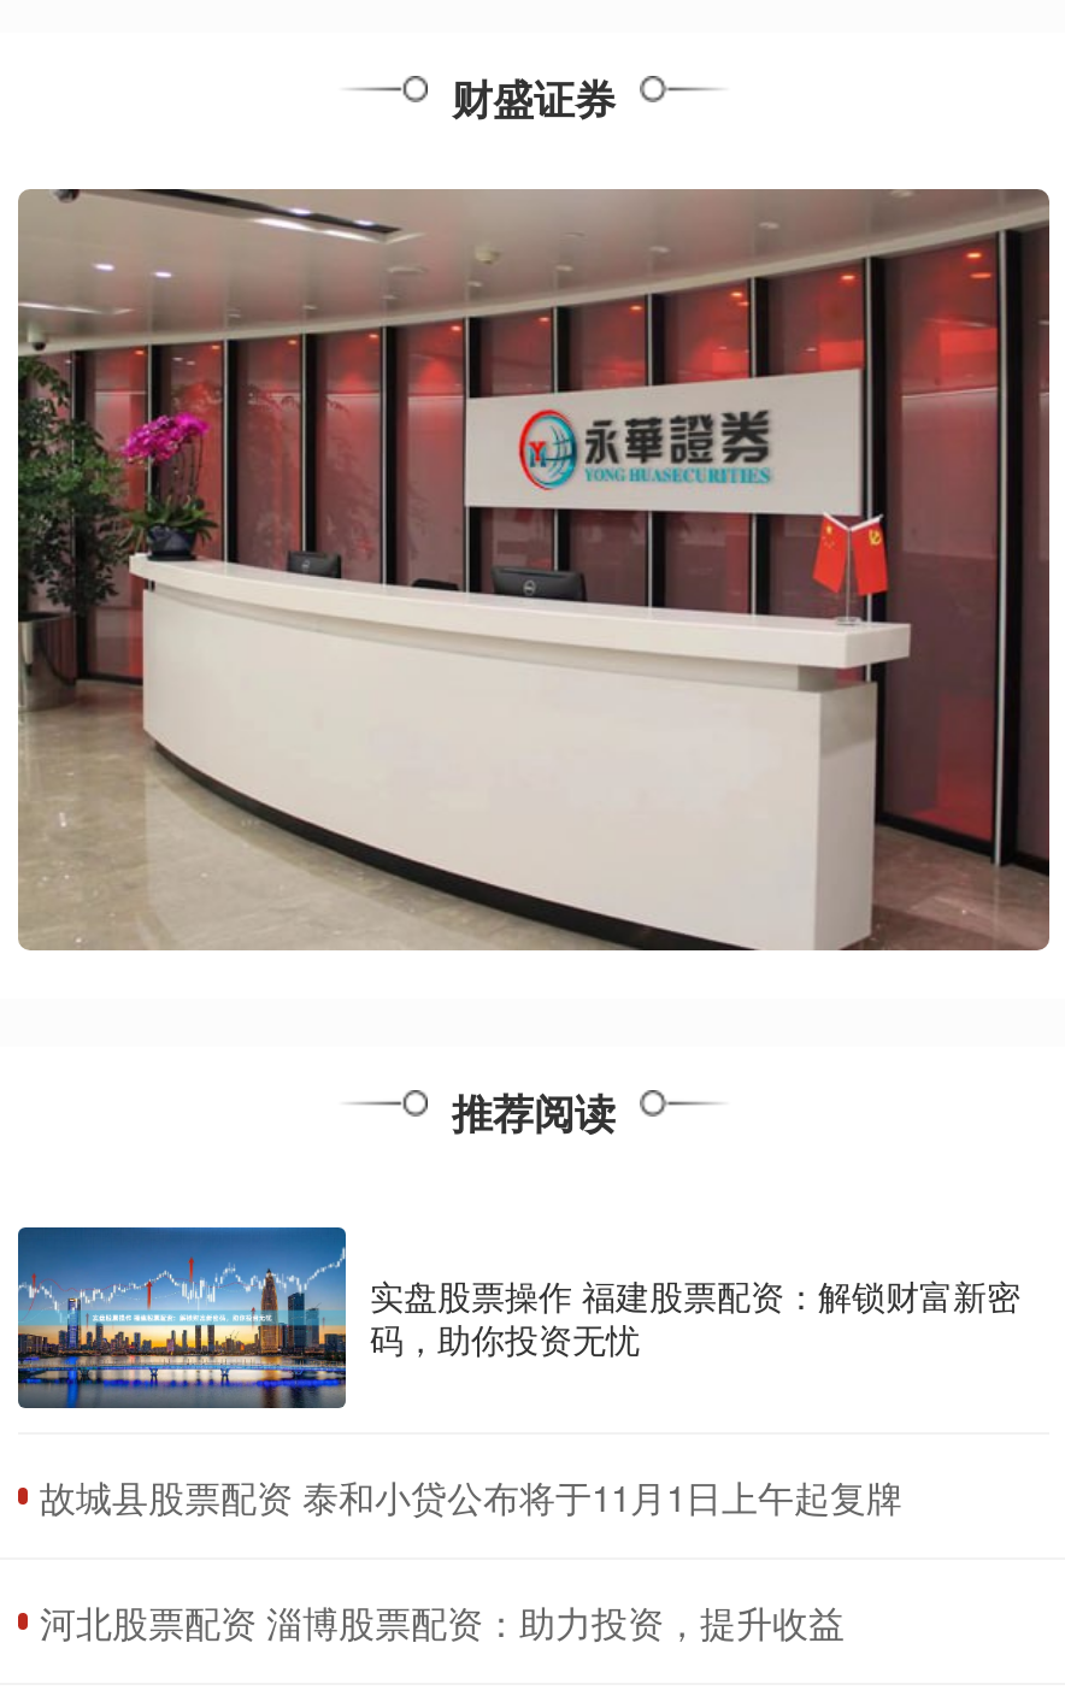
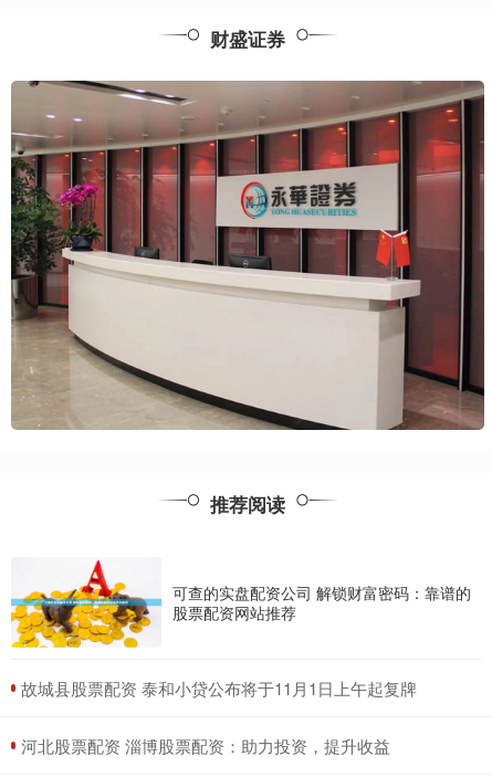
- [image]
- 实盘股票操作 福建股票配资：解锁财富新密
- 码，助你投资无忧
+ [image]
+ 可查的实盘配资公司 解锁财富密码：靠谱的
+ 股票配资网站推荐
